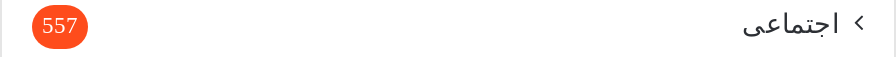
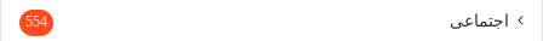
- 557
+ 554
